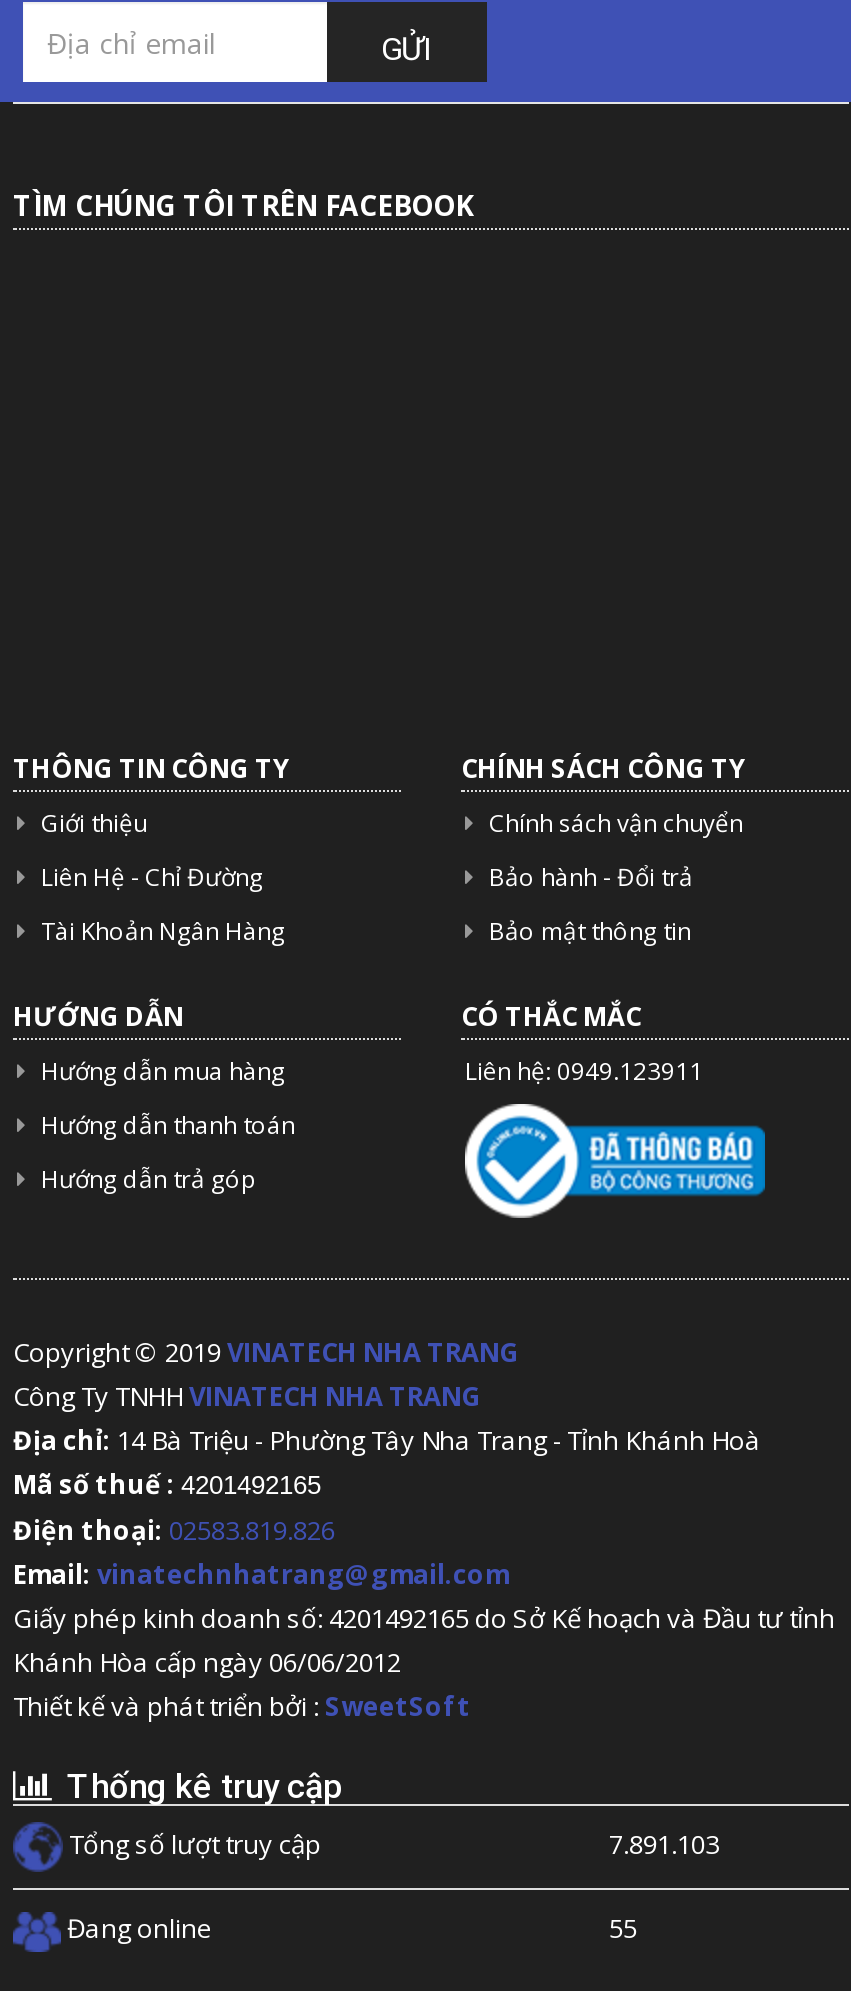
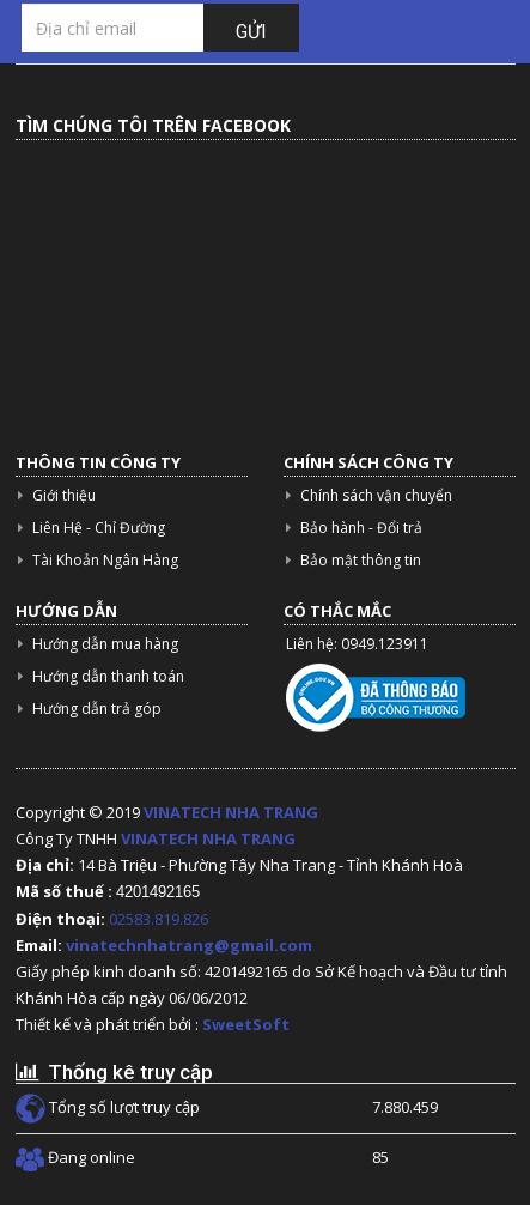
- 7.891.103
+ 7.880.459

- 55
+ 85
